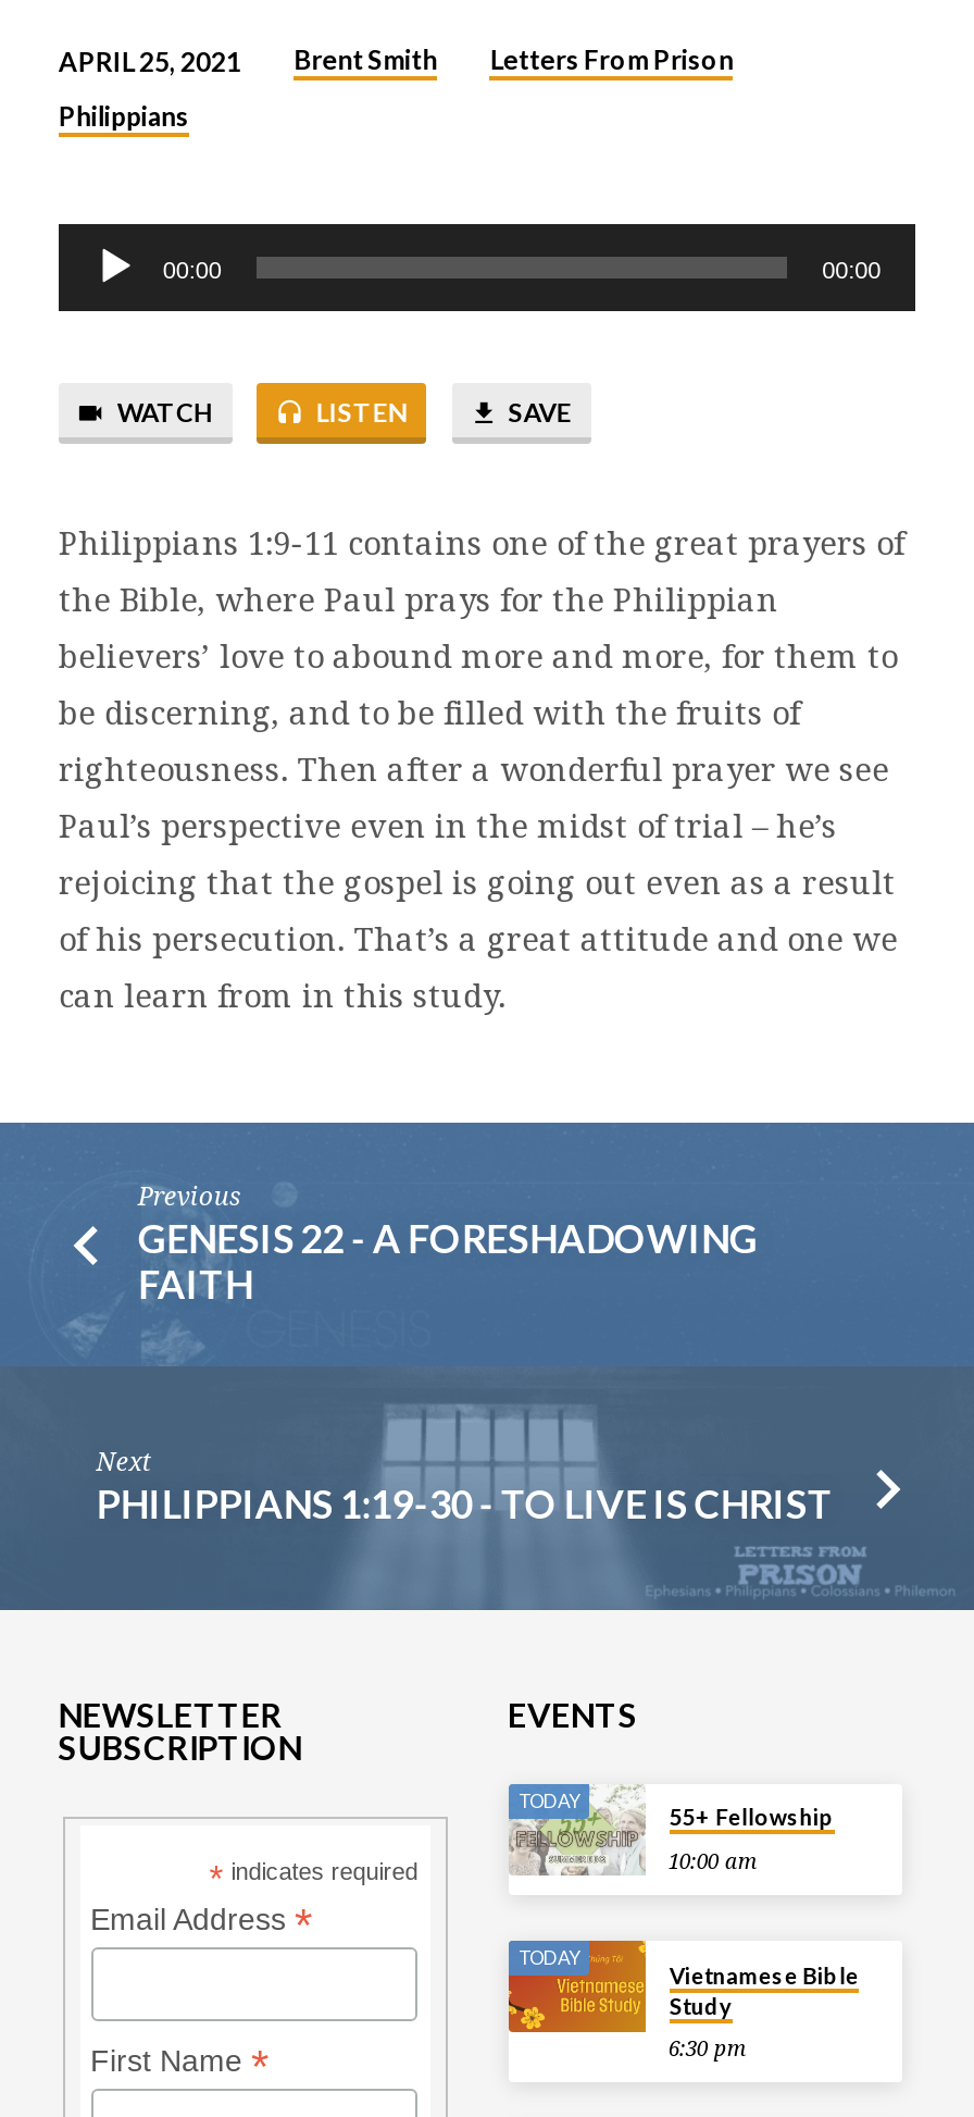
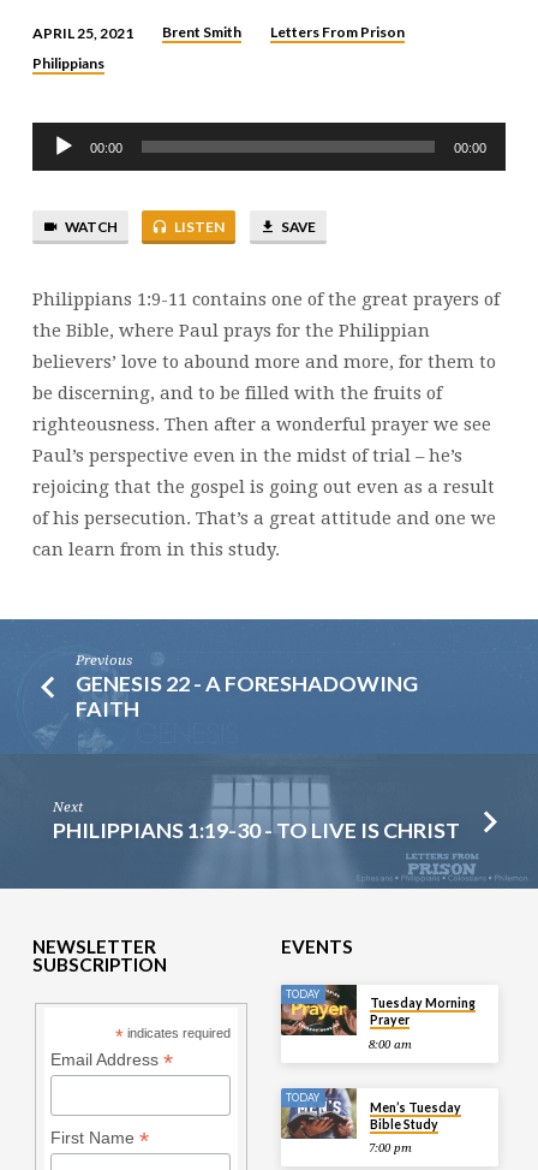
- [image]
- 10:00 am
+ [image]
+ 8:00 am

- 55+ Fellowship
+ Tuesday Morning
+ Prayer

- [image]
- Vietnamese Bible
- Study
+ [image]
+ Men’s Tuesday
+ Bible Study

- 6:30 pm
+ 7:00 pm
